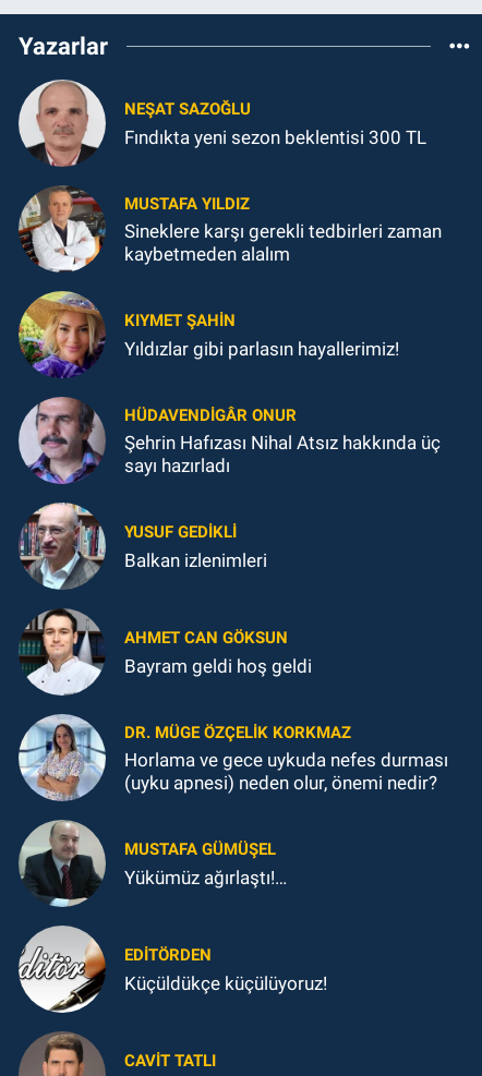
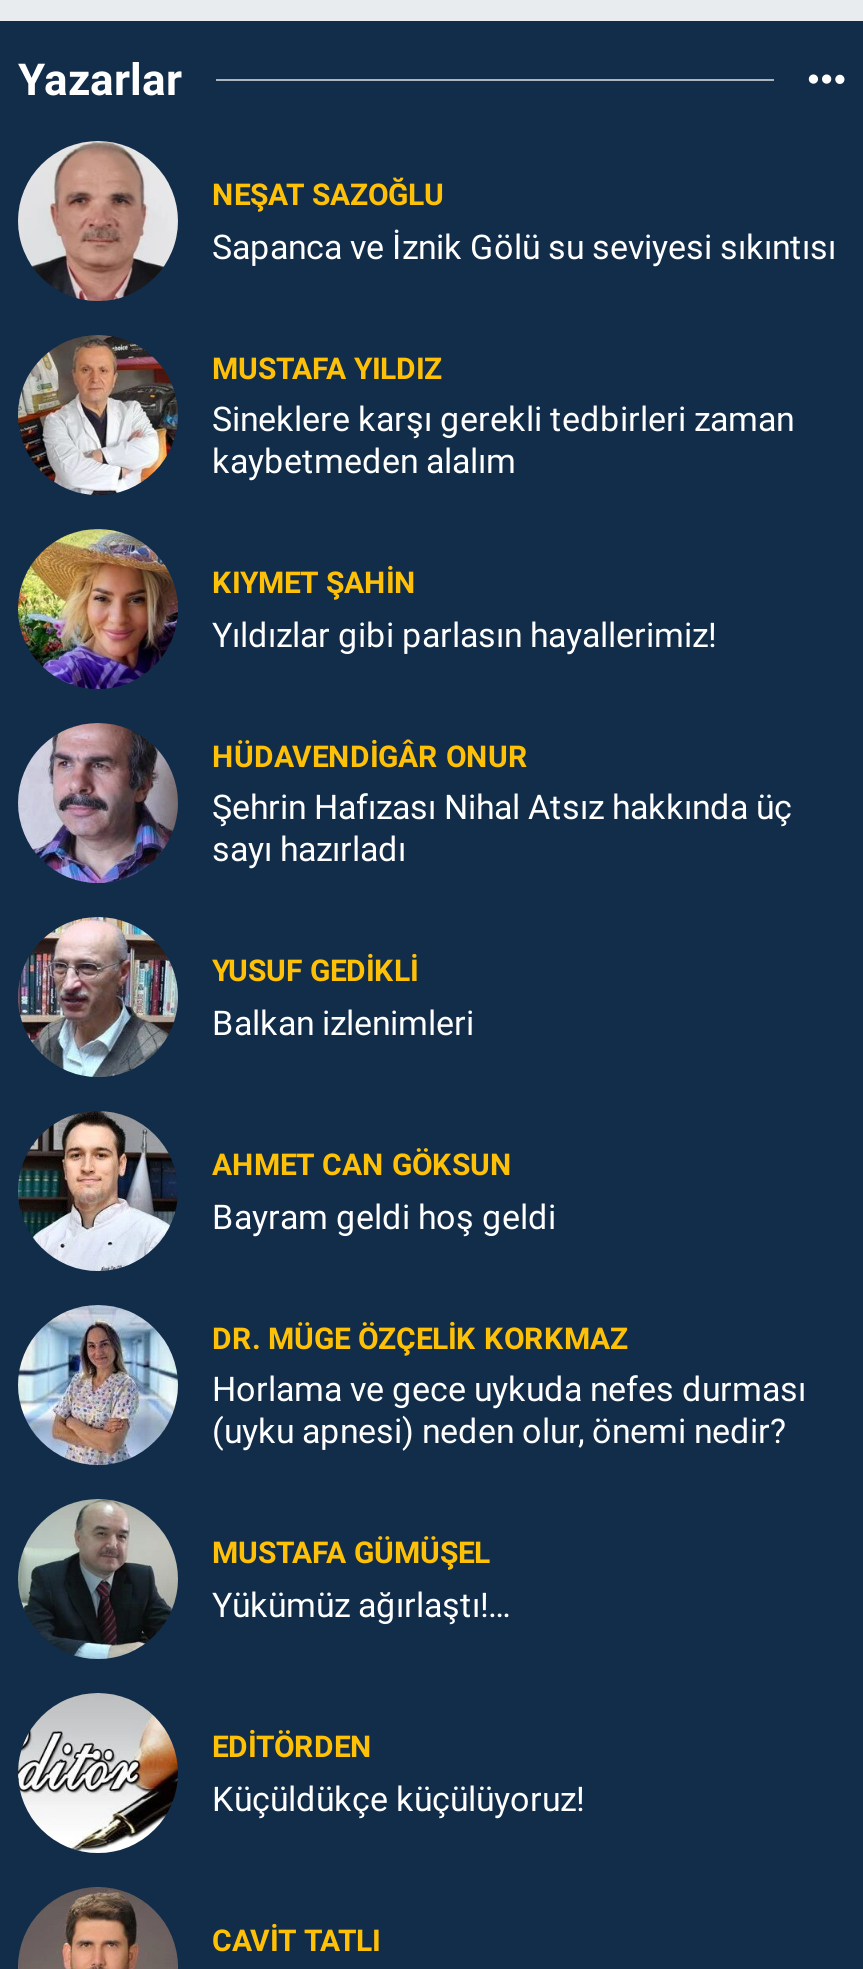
- Fındıkta yeni sezon beklentisi 300 TL
+ Sapanca ve İznik Gölü su seviyesi sıkıntısı
